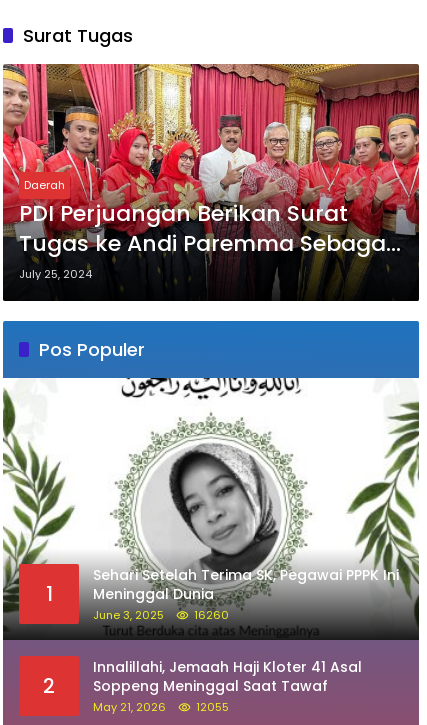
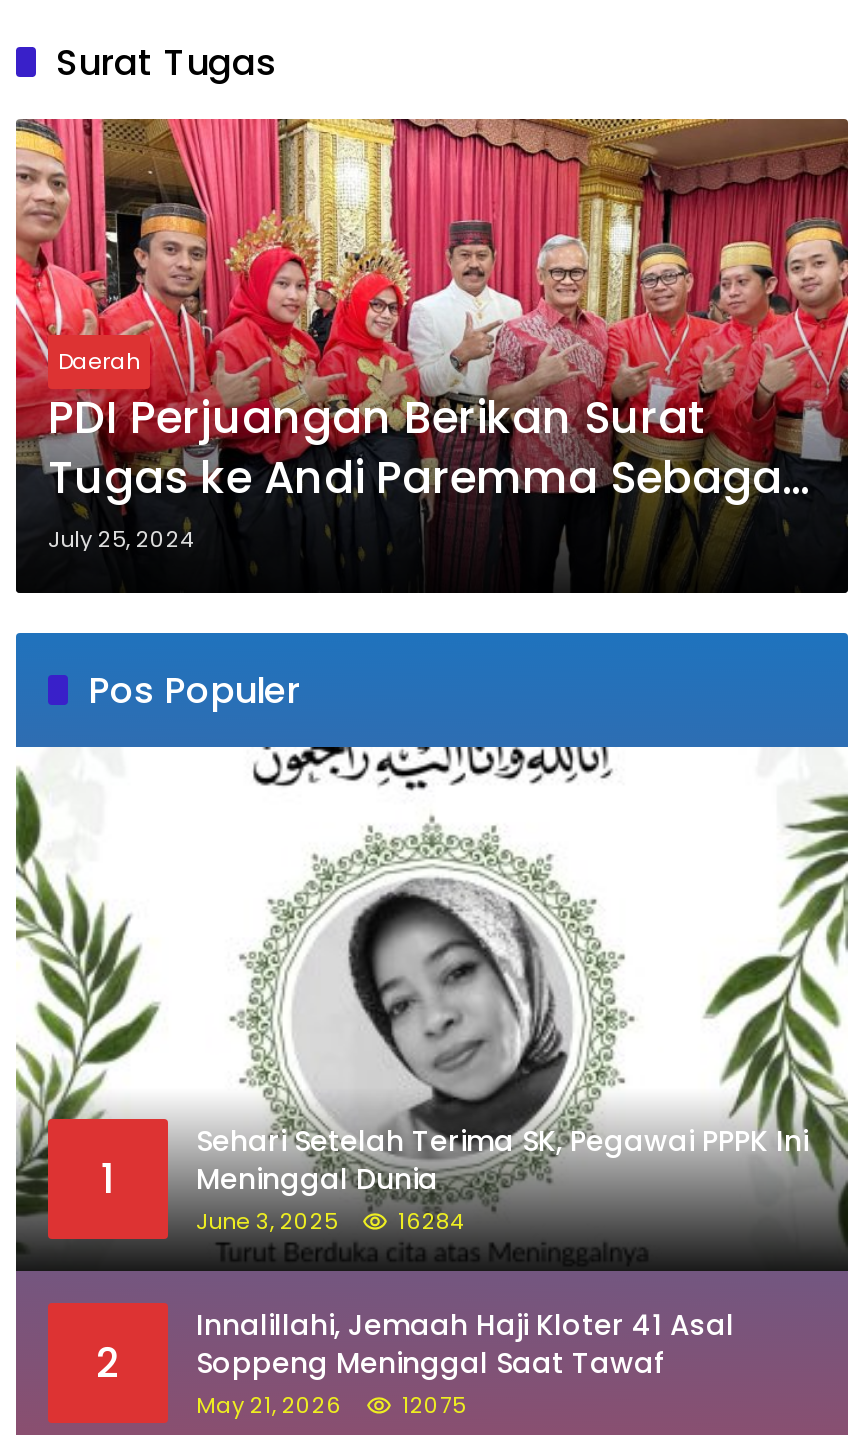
- June 3, 2025 16260
+ June 3, 2025 16284

- May 21, 2026 12055
+ May 21, 2026 12075
